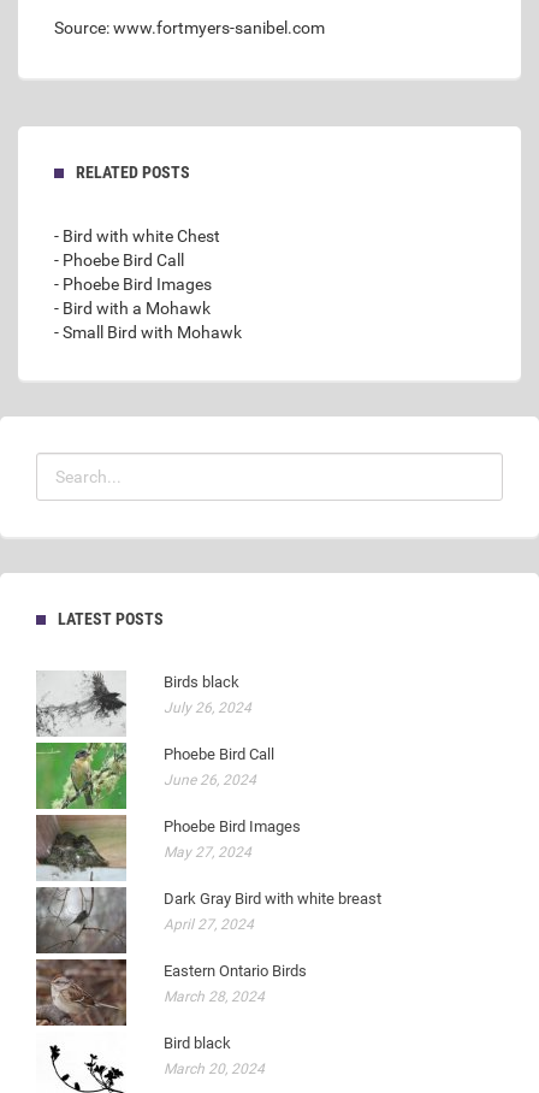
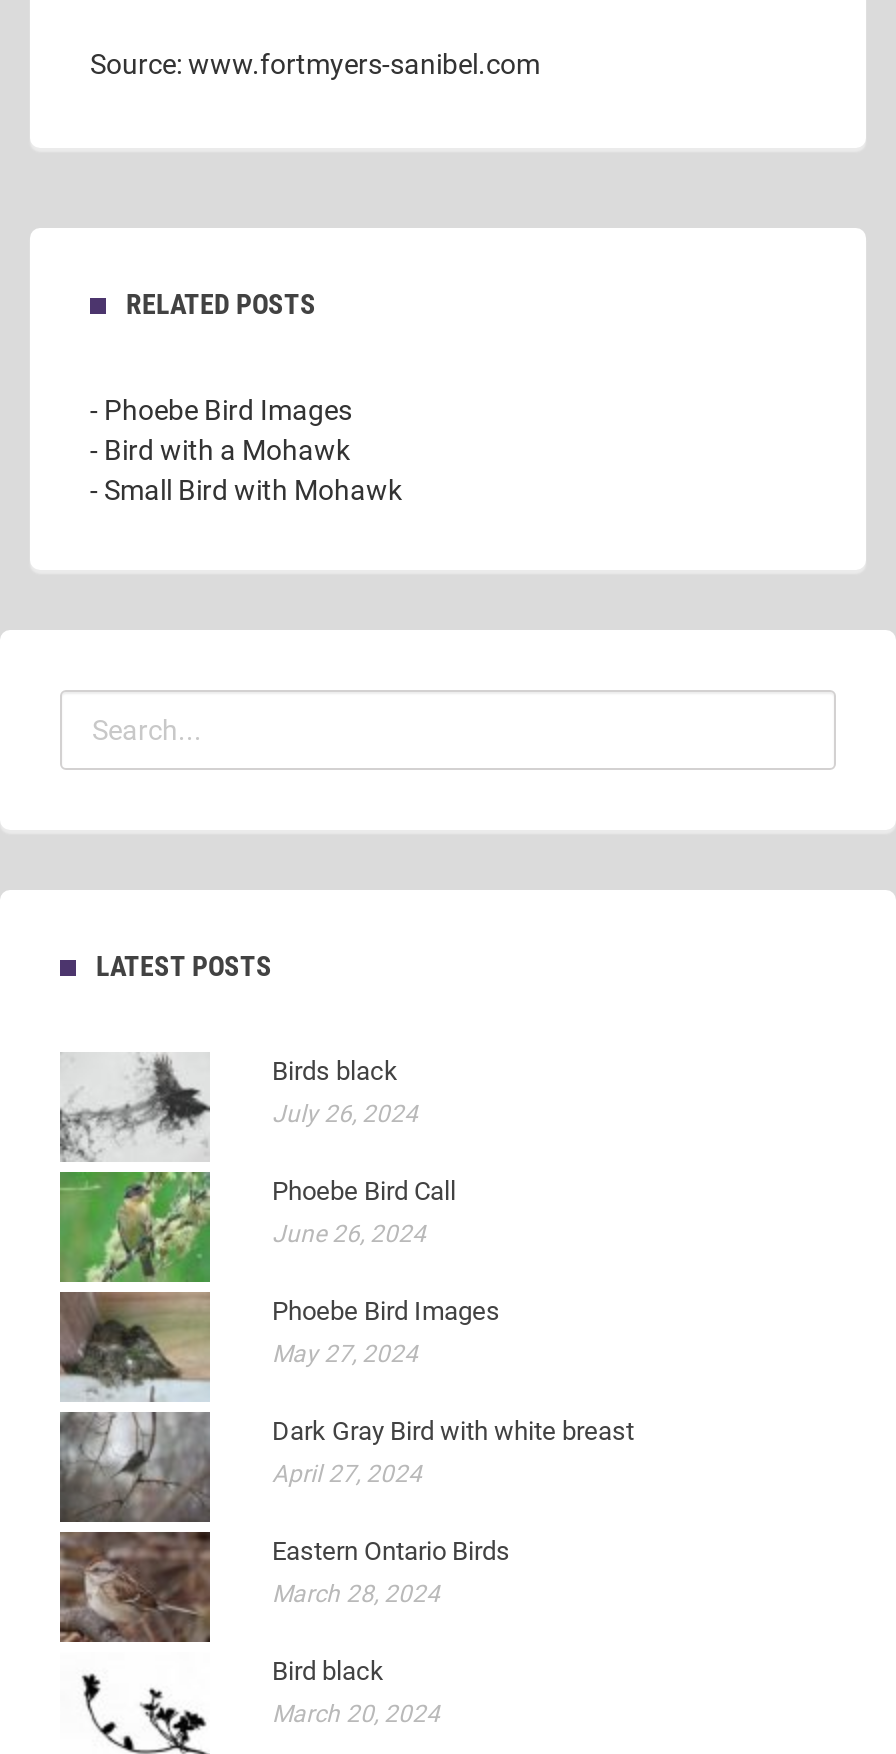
- - Bird with white Chest
- - Phoebe Bird Call
